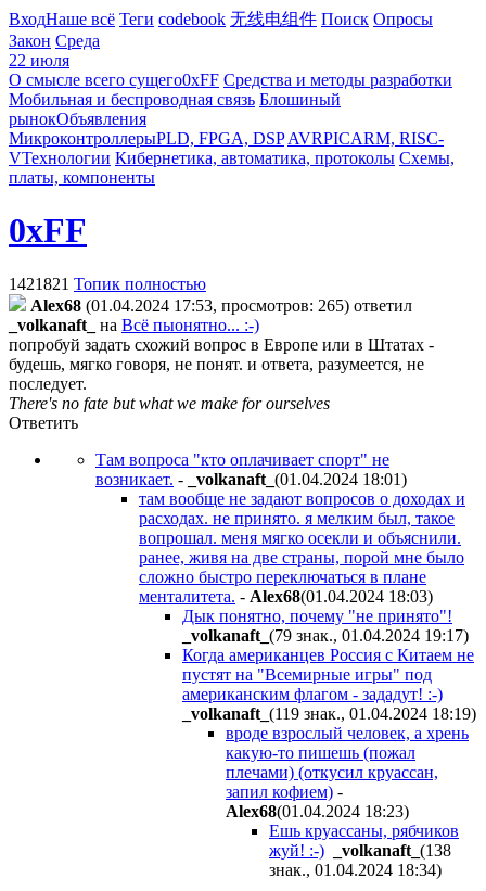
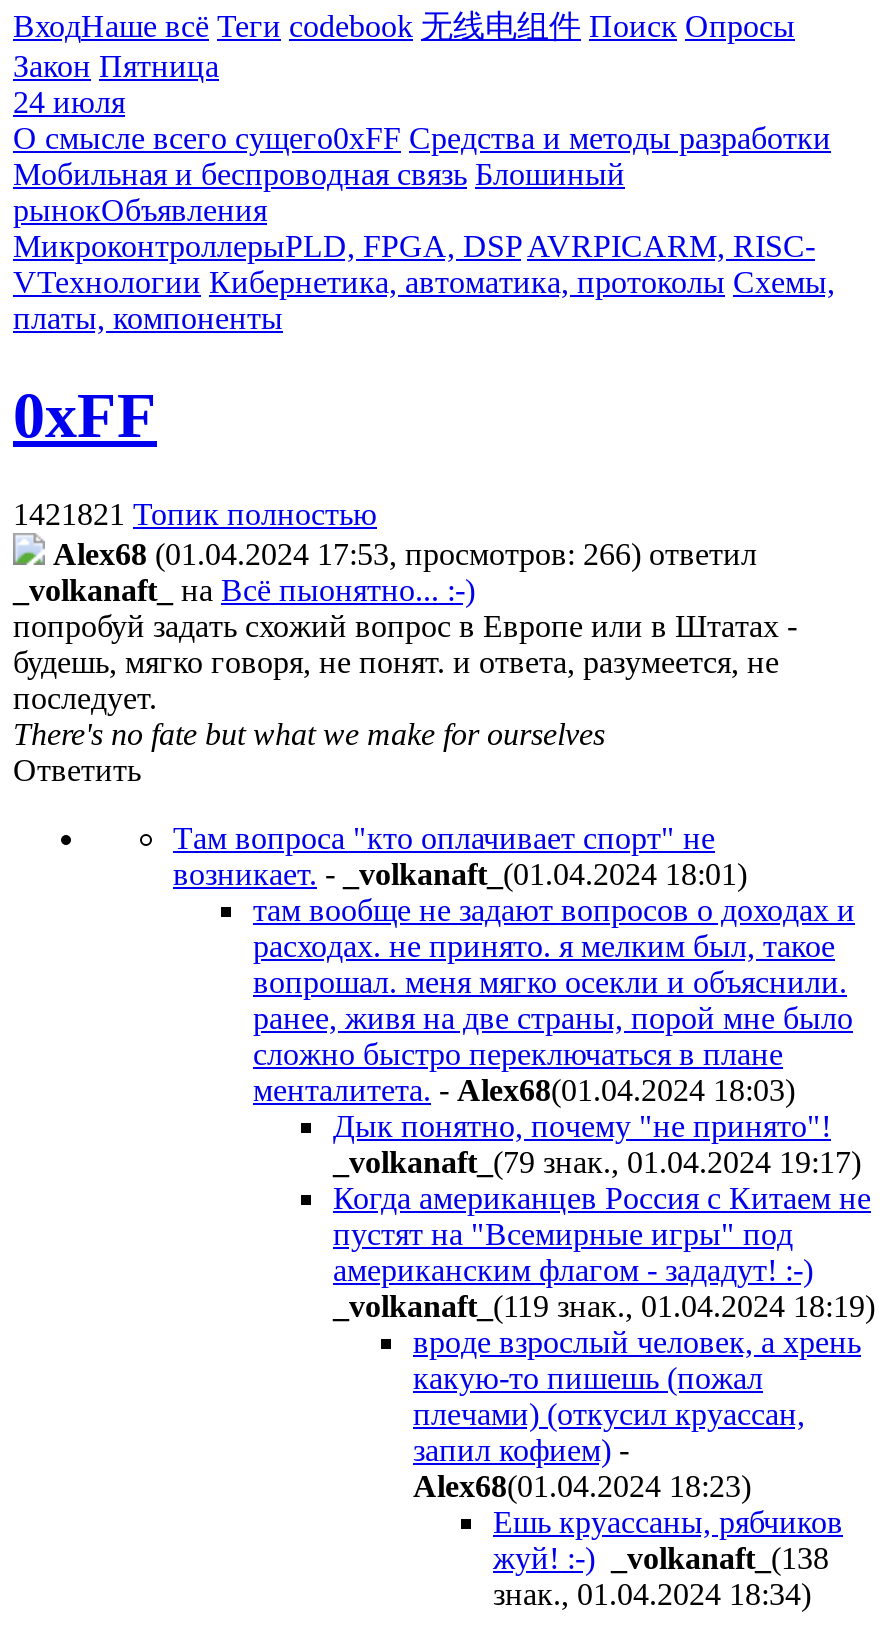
- Закон Среда
+ Закон Пятница

- 22 июля
+ 24 июля

- Alex68 (01.04.2024 17:53, просмотров: 265) ответил
+ Alex68 (01.04.2024 17:53, просмотров: 266) ответил
